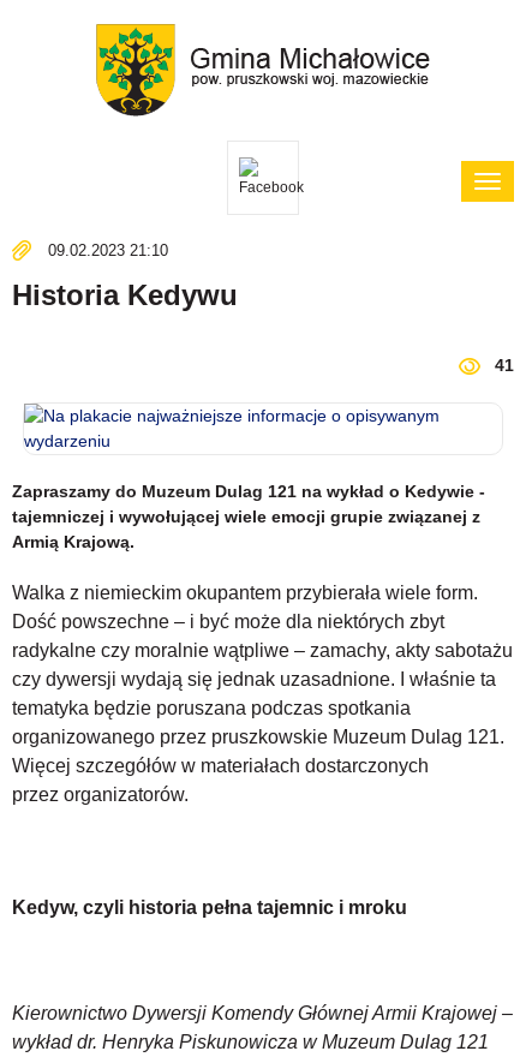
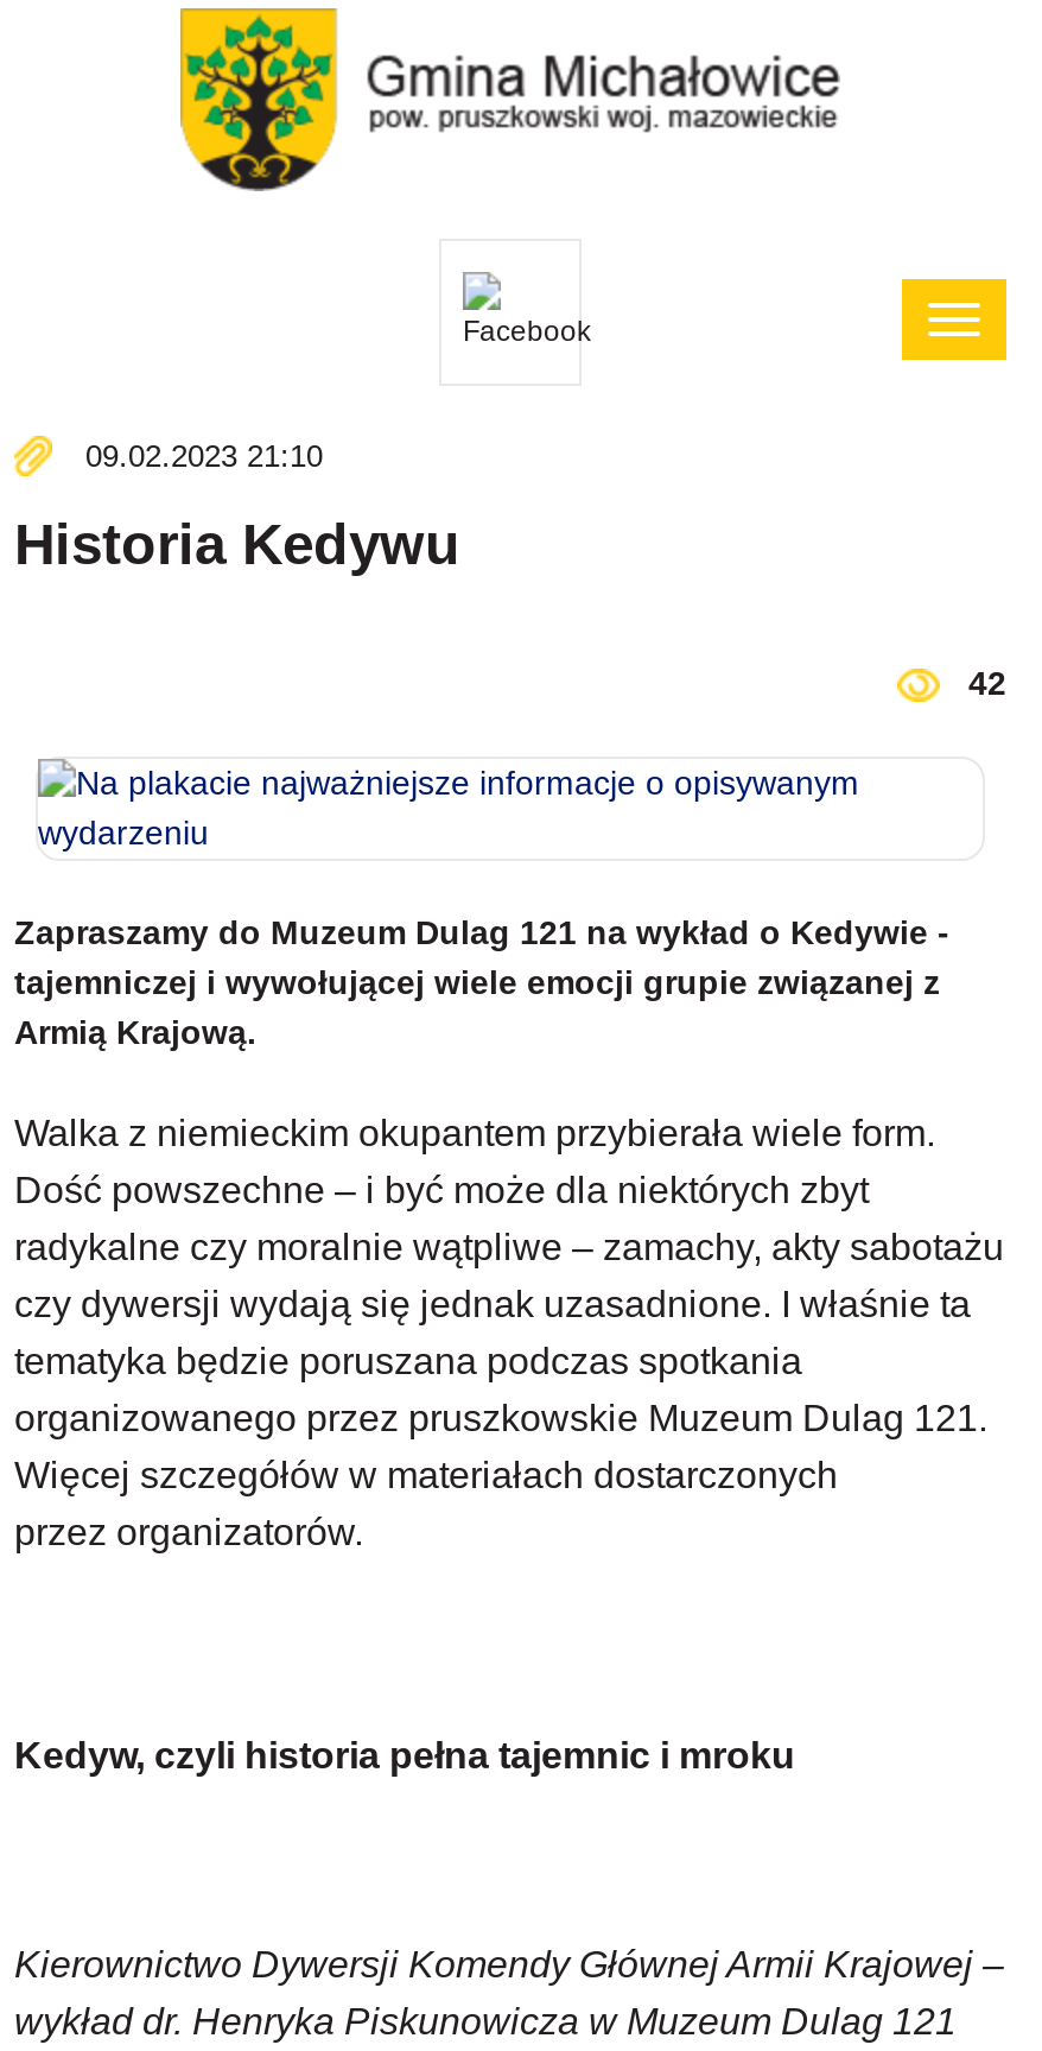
- 41
+ 42
